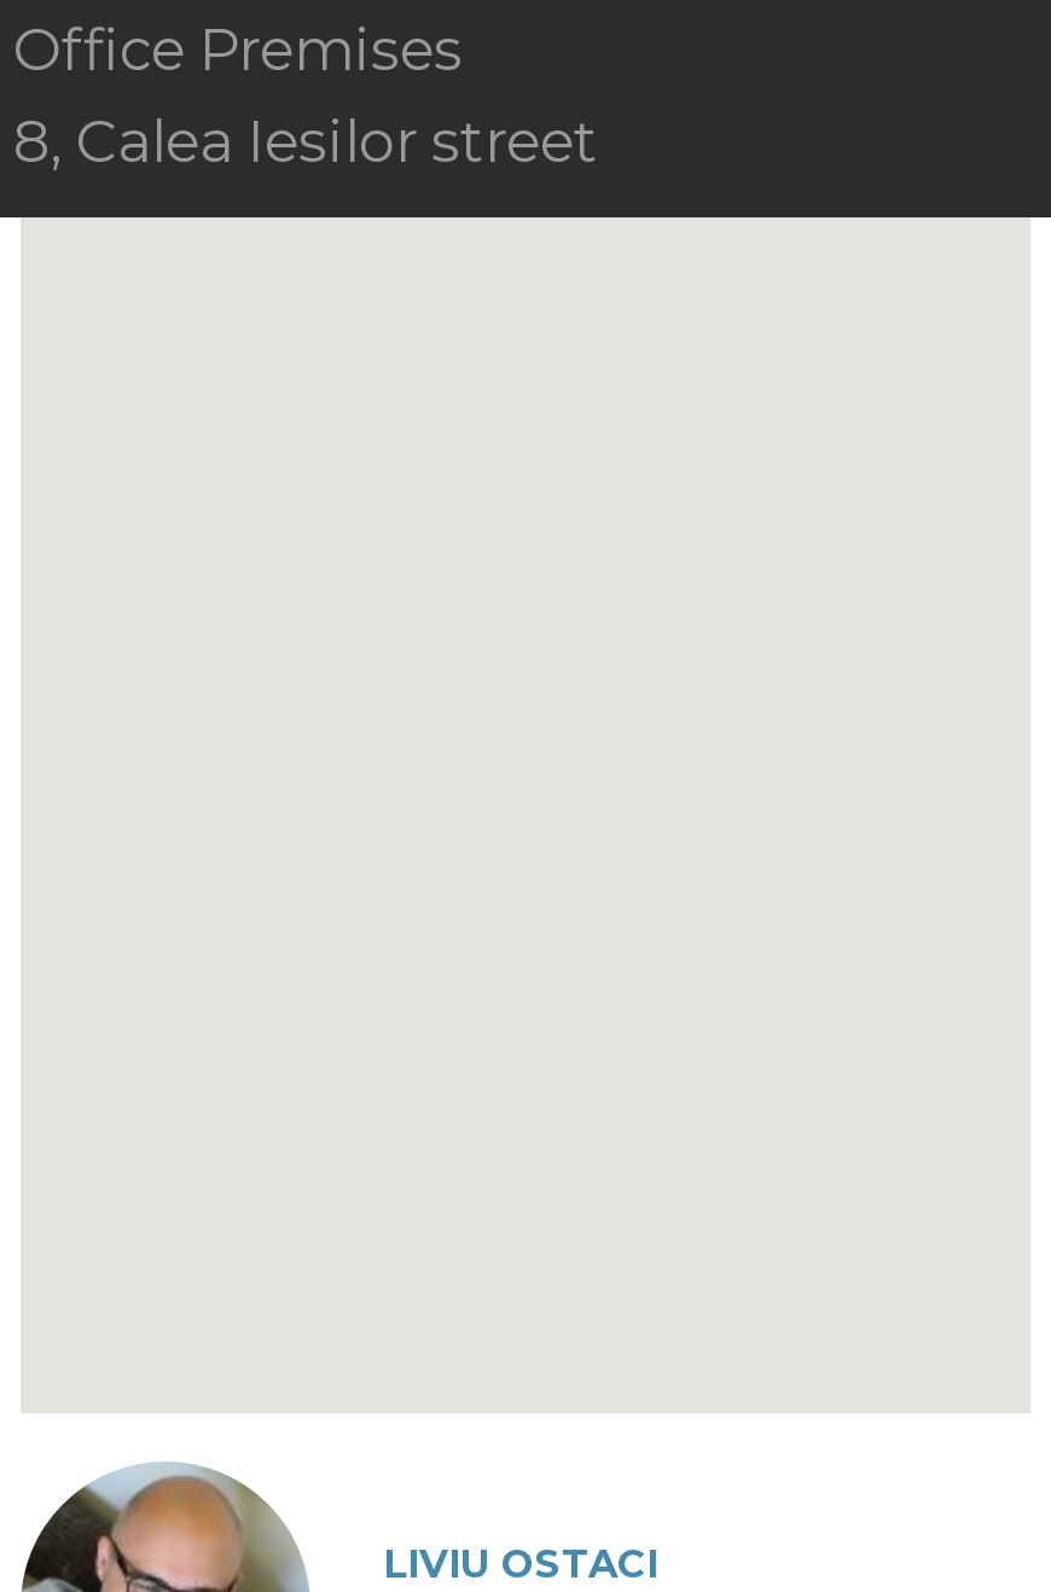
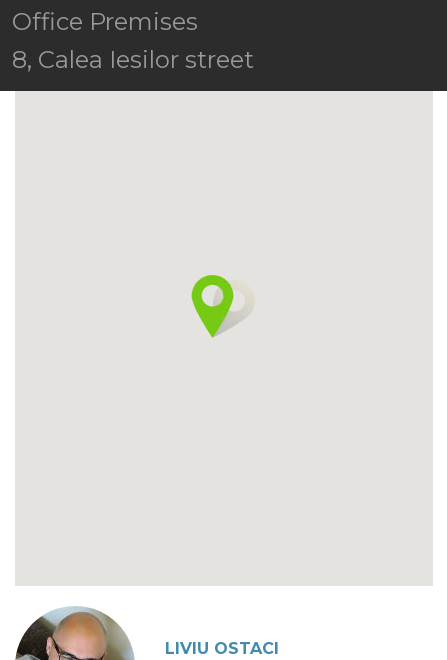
+ [image]
